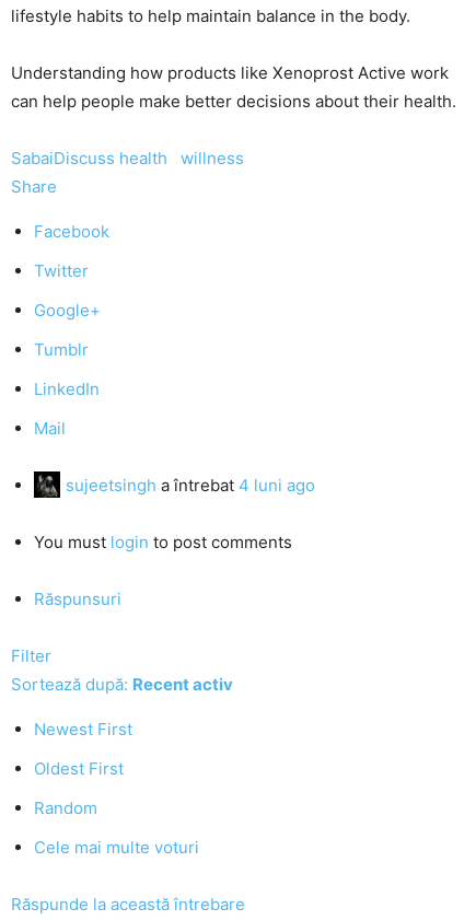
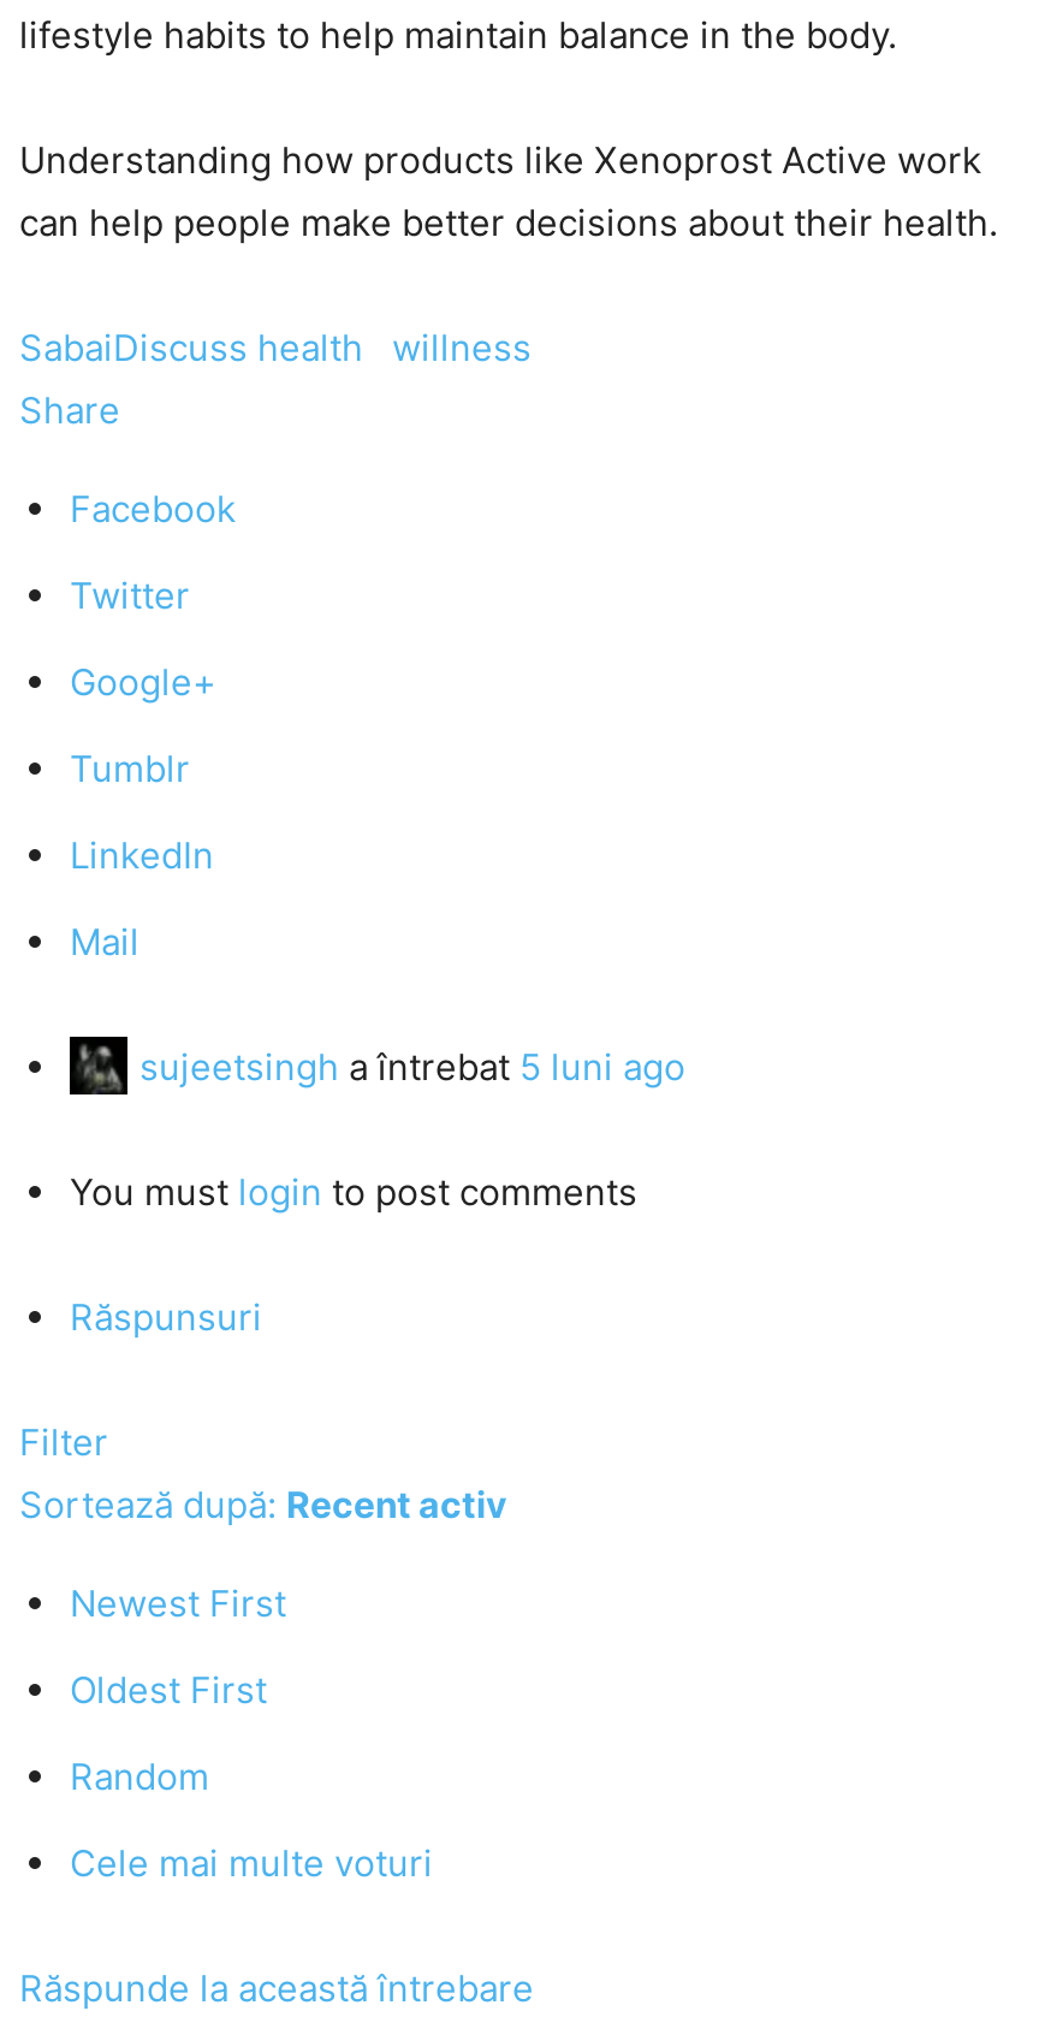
- sujeetsingh a întrebat 4 luni ago
+ sujeetsingh a întrebat 5 luni ago
